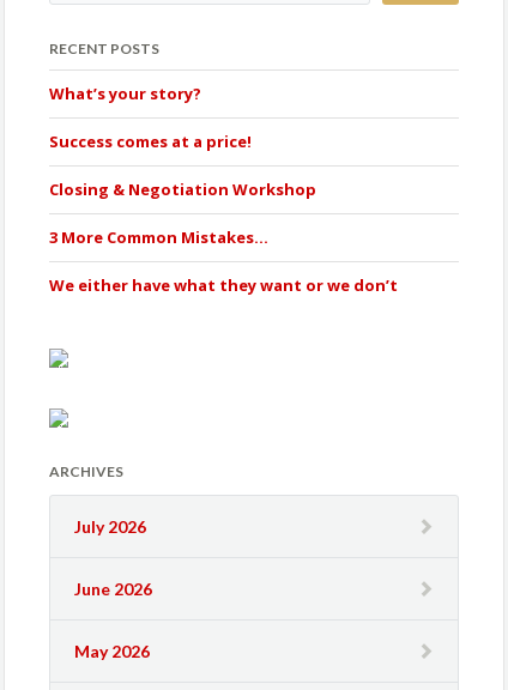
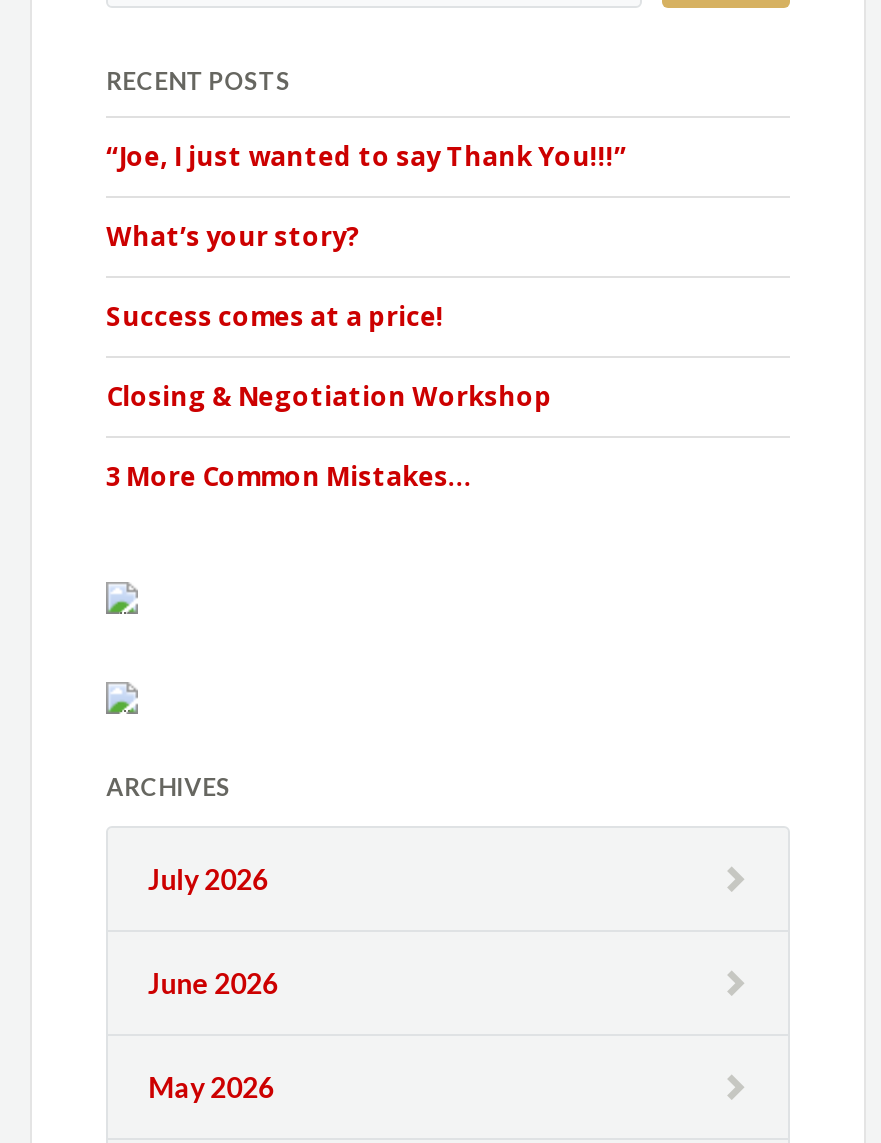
+ “Joe, I just wanted to say Thank You!!!”

moved down: What’s your story? | Success comes at a price! | Closing & Negotiation Workshop | 3 More Common Mistakes…

- We either have what they want or we don’t
